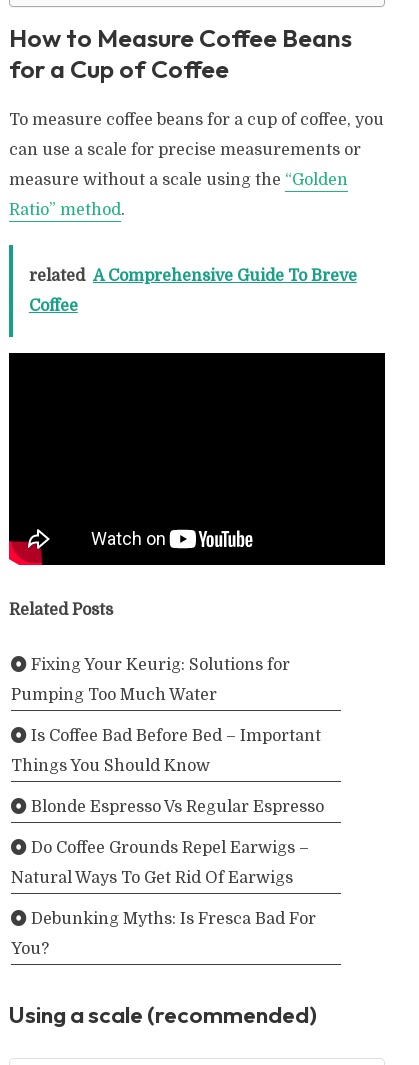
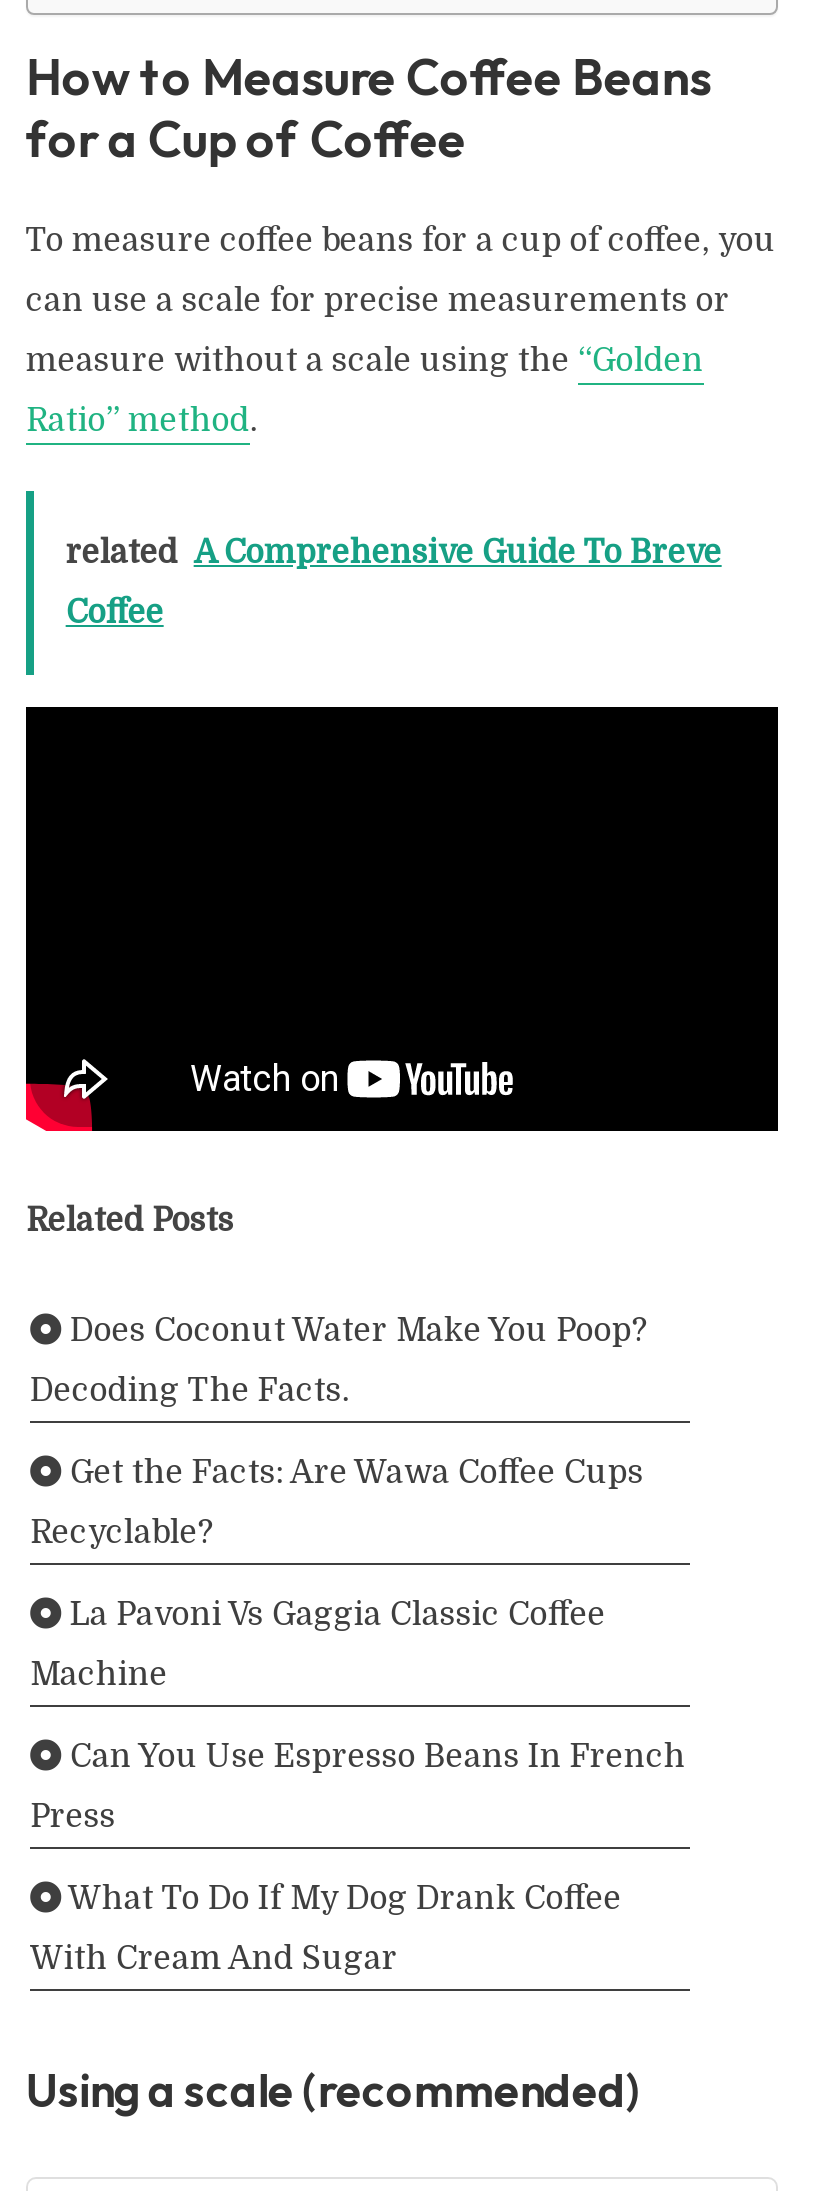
- Fixing Your Keurig: Solutions for
- Pumping Too Much Water
- Is Coffee Bad Before Bed – Important
- Things You Should Know
- Blonde Espresso Vs Regular Espresso
- Do Coffee Grounds Repel Earwigs –
- Natural Ways To Get Rid Of Earwigs
- Debunking Myths: Is Fresca Bad For
- You?
+ Does Coconut Water Make You Poop?
+ Decoding The Facts.
+ Get the Facts: Are Wawa Coffee Cups
+ Recyclable?
+ La Pavoni Vs Gaggia Classic Coffee
+ Machine
+ Can You Use Espresso Beans In French
+ Press
+ What To Do If My Dog Drank Coffee
+ With Cream And Sugar
